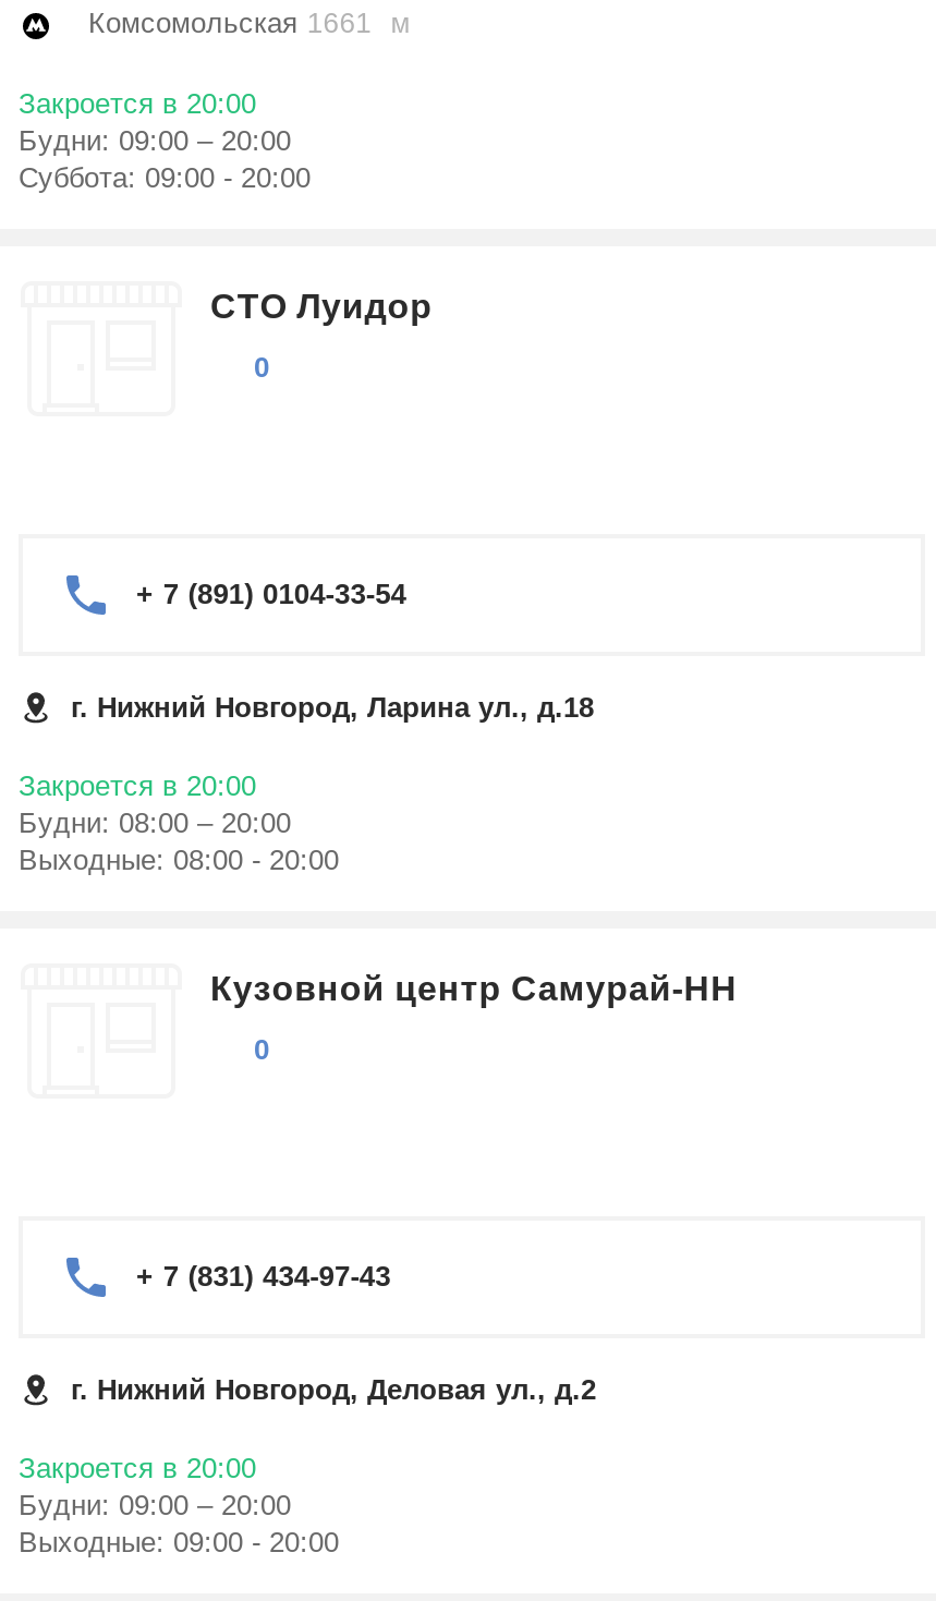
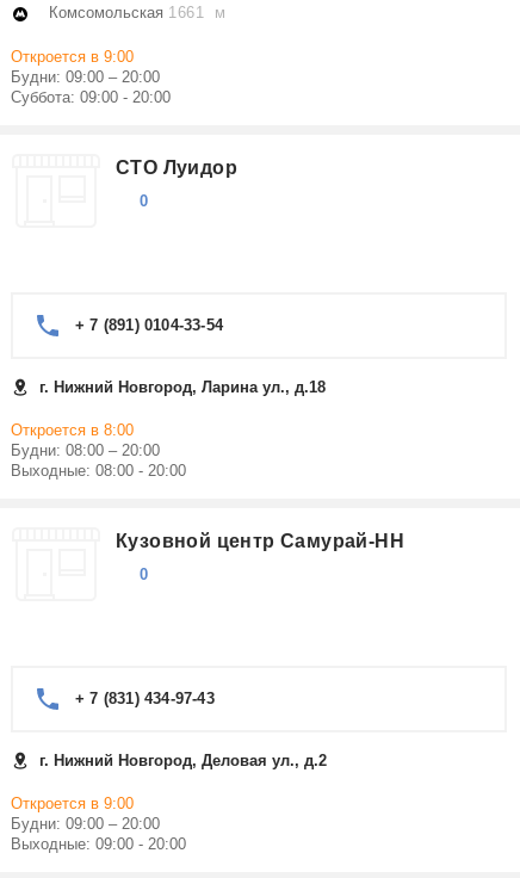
- Закроется в 20:00
+ Откроется в 9:00

- Закроется в 20:00
+ Откроется в 8:00

- Закроется в 20:00
+ Откроется в 9:00
